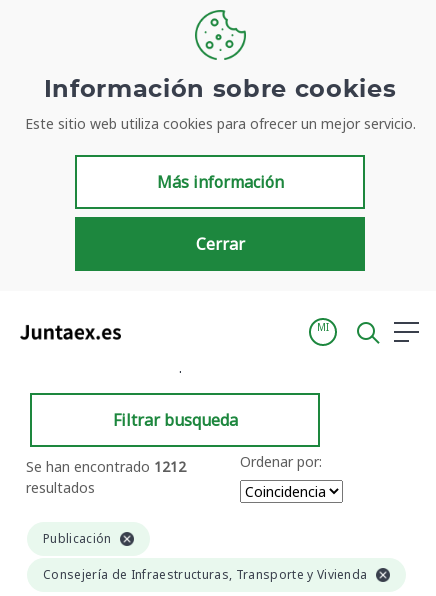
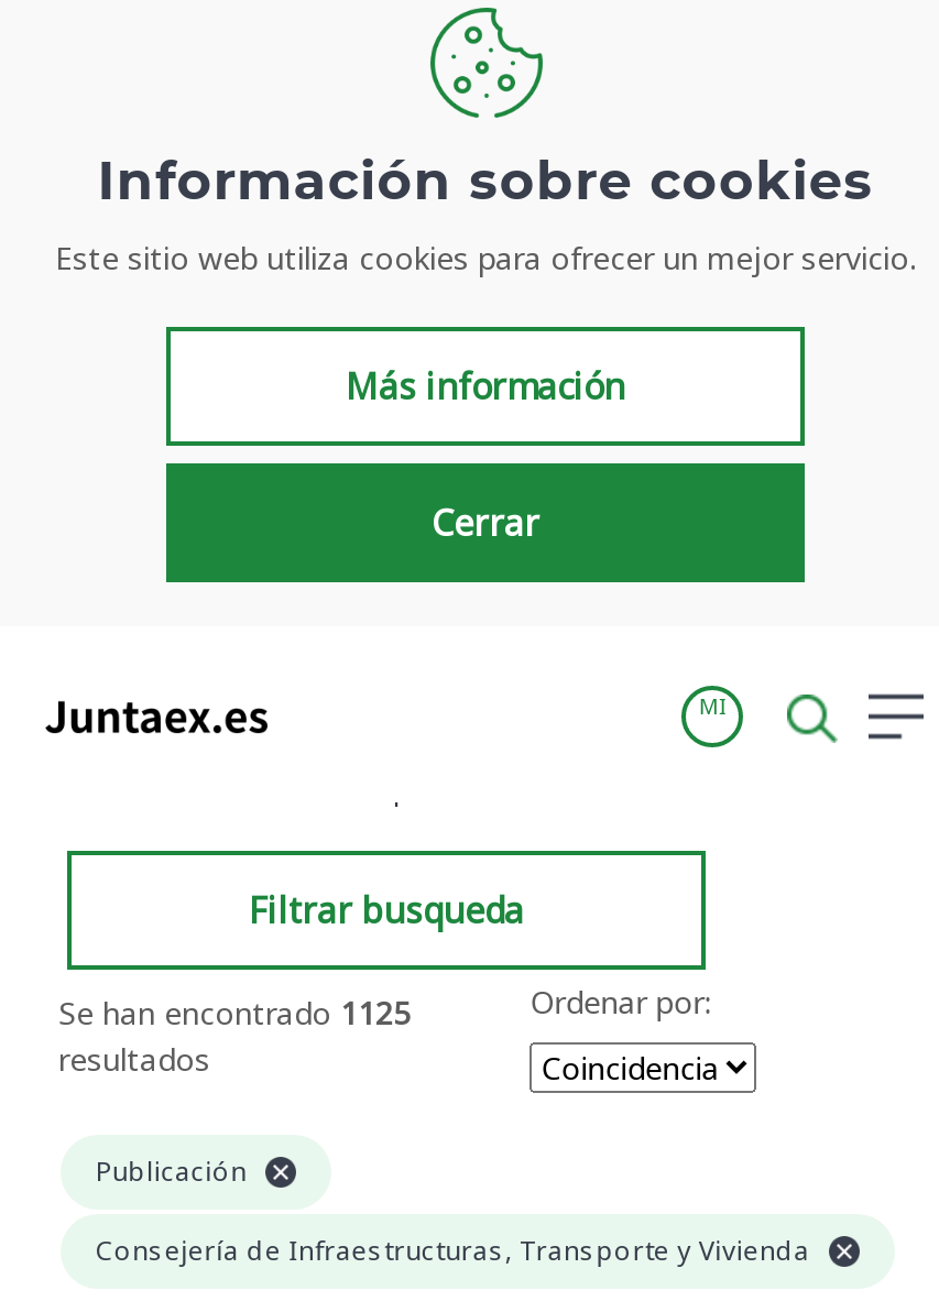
- Se han encontrado 1212
+ Se han encontrado 1125
